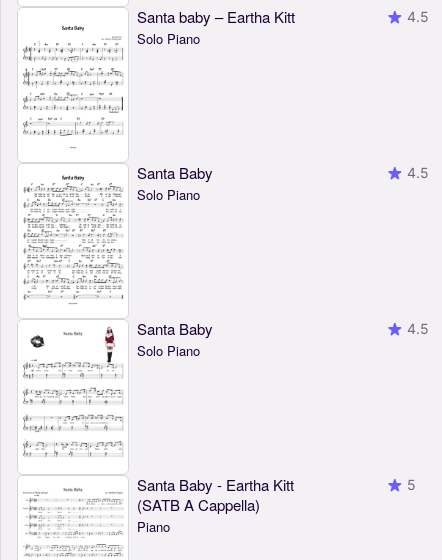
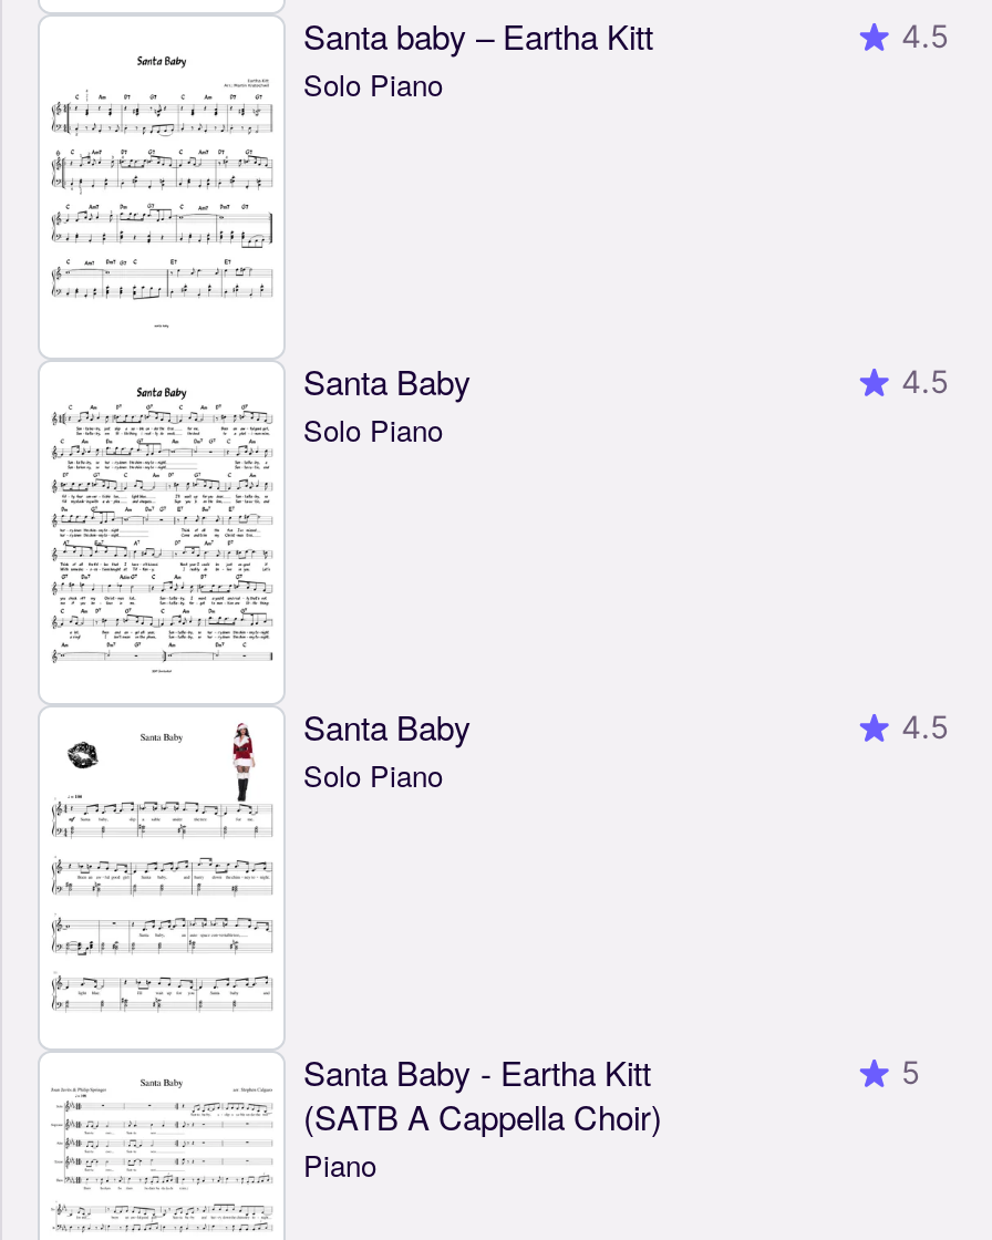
- (SATB A Cappella)
+ (SATB A Cappella Choir)
